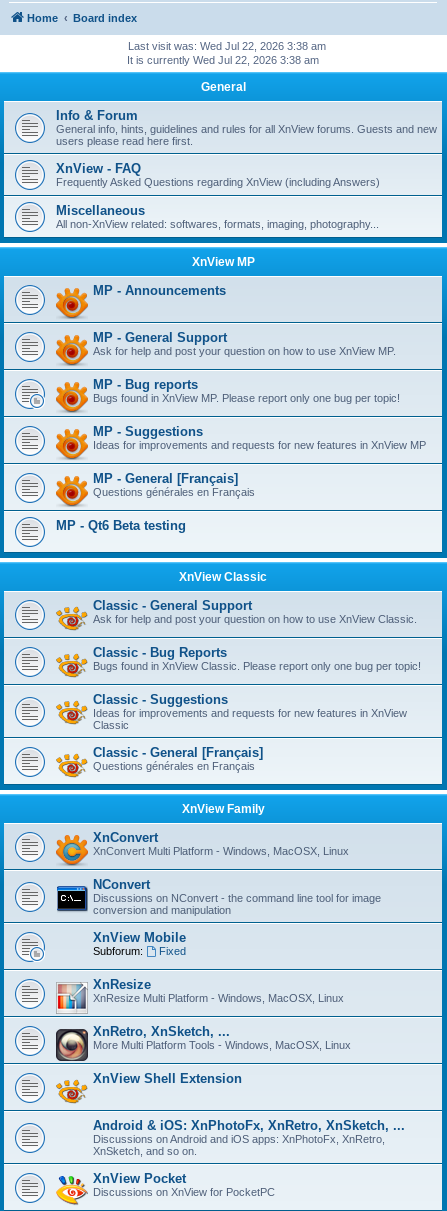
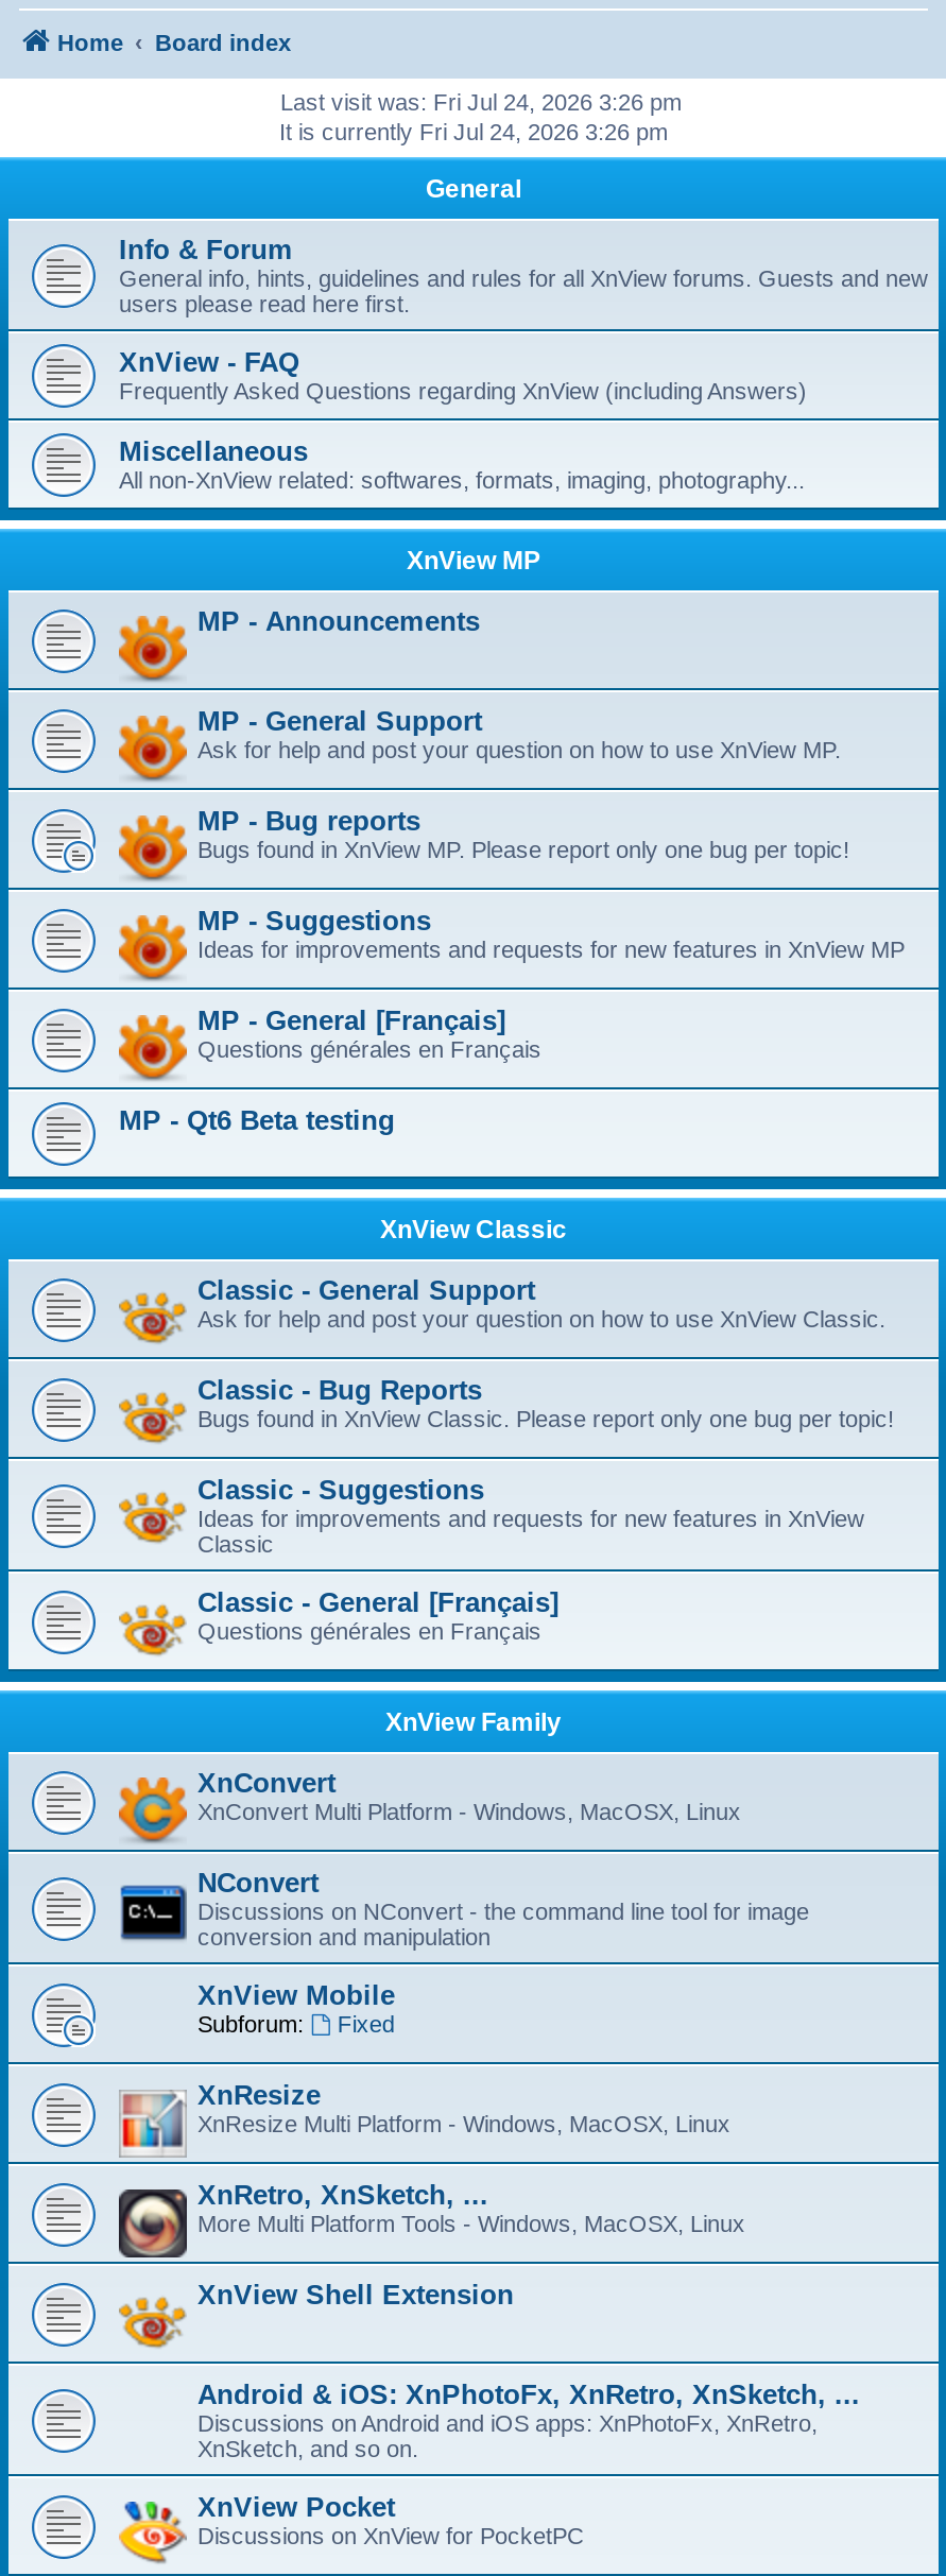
- Last visit was: Wed Jul 22, 2026 3:38 am
+ Last visit was: Fri Jul 24, 2026 3:26 pm

- It is currently Wed Jul 22, 2026 3:38 am
+ It is currently Fri Jul 24, 2026 3:26 pm
